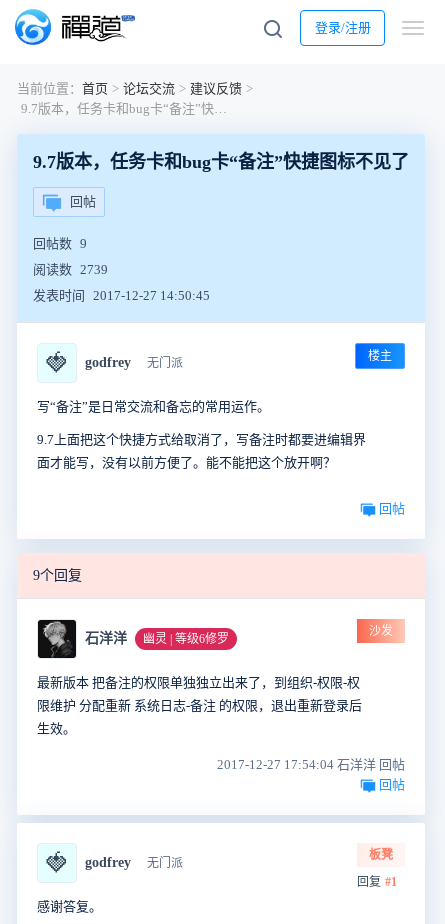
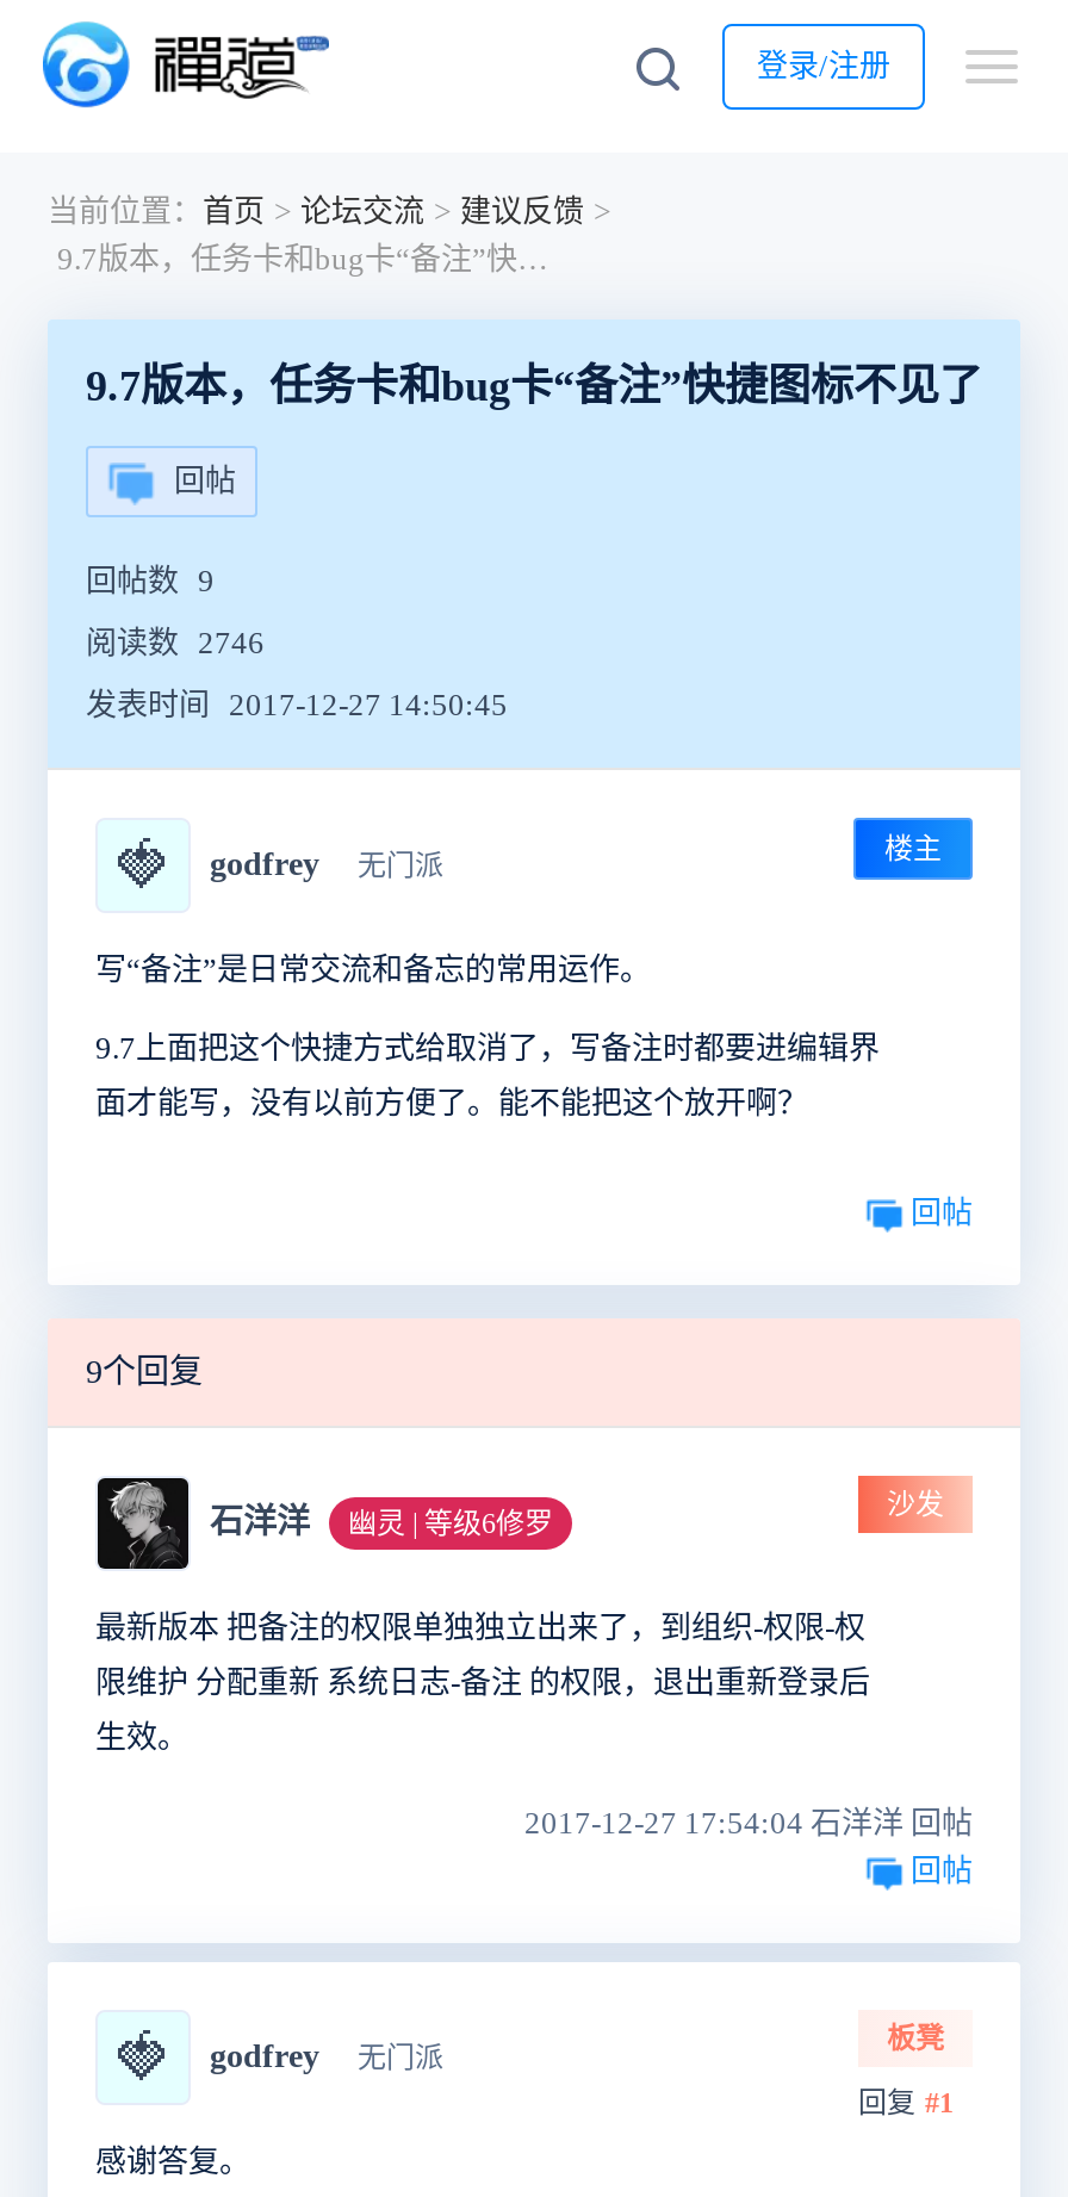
- 阅读数 2739
+ 阅读数 2746
